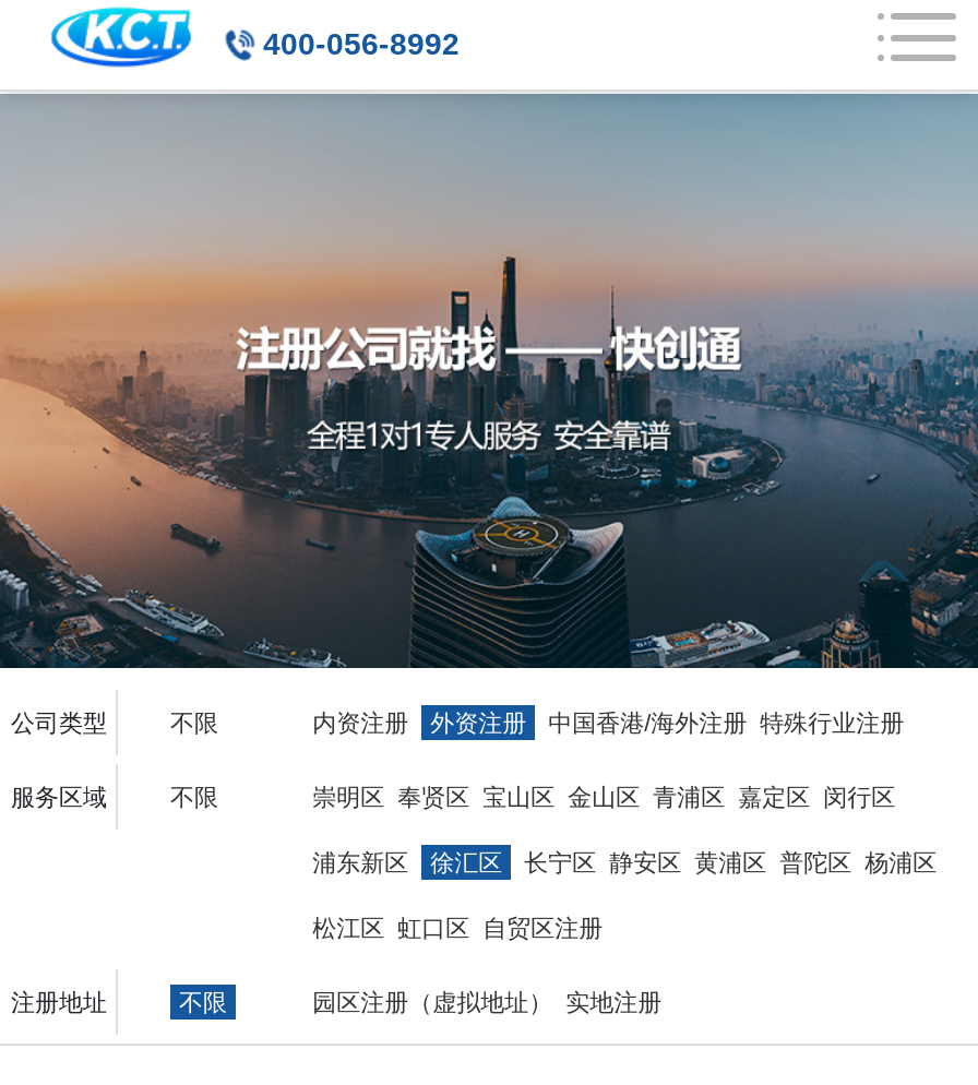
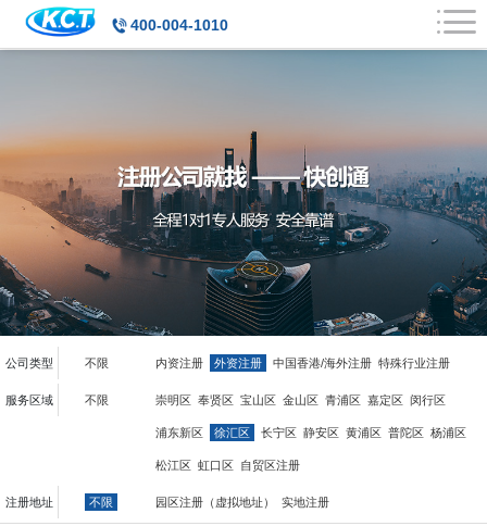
- 400-056-8992
+ 400-004-1010
